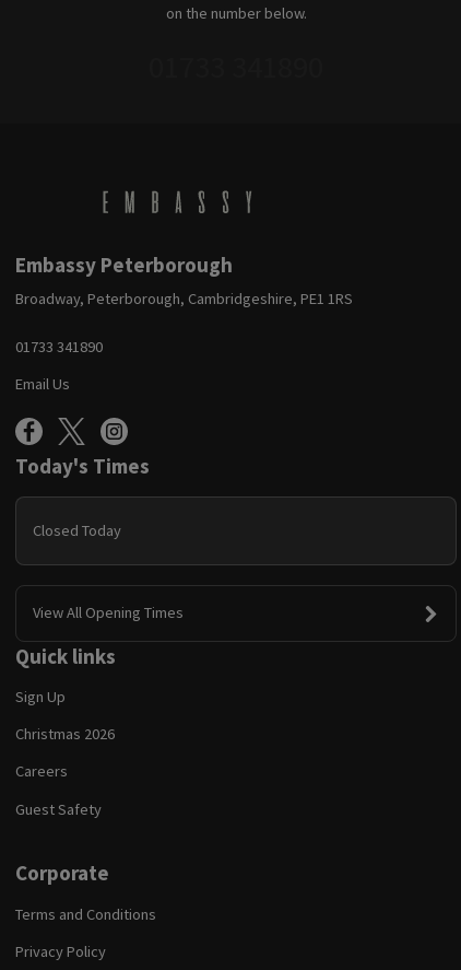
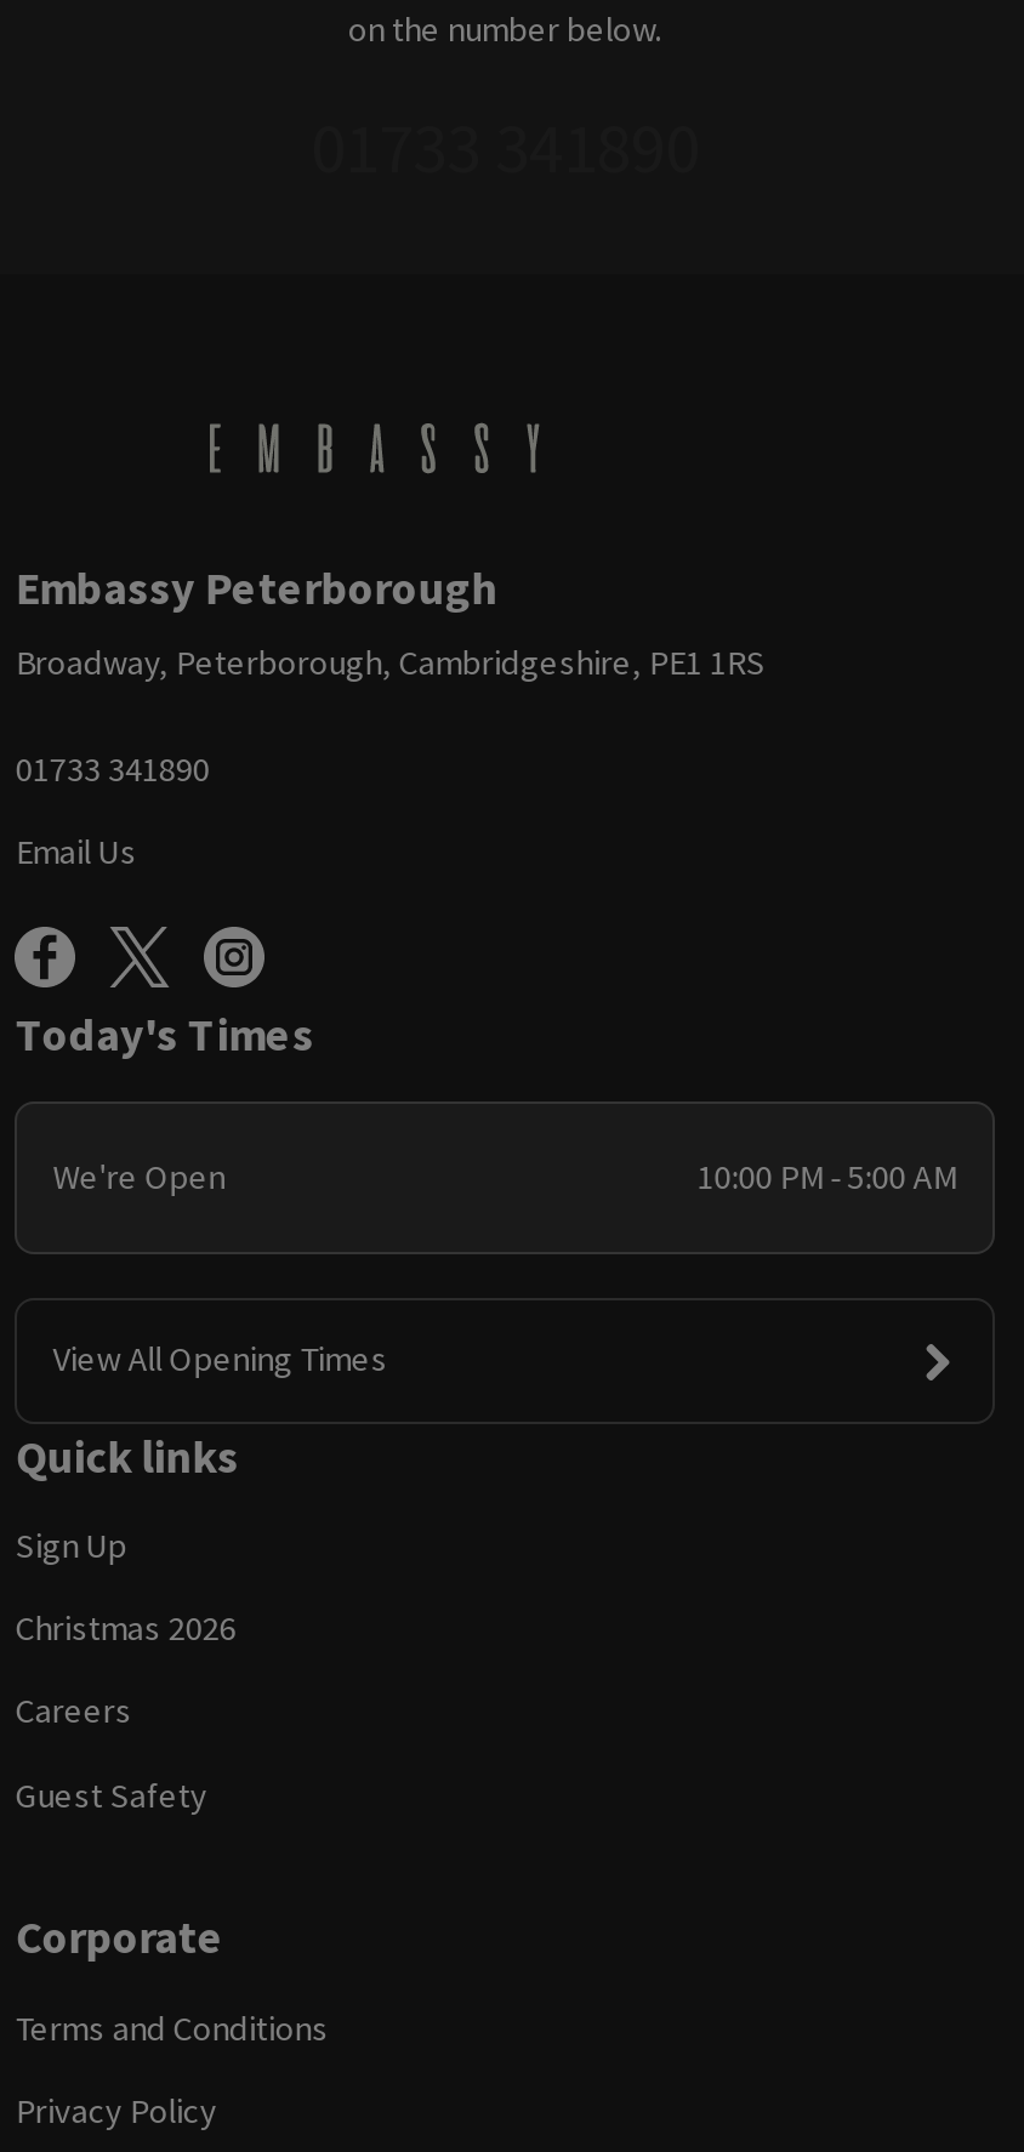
- Closed Today
+ We're Open
+ 10:00 PM - 5:00 AM
